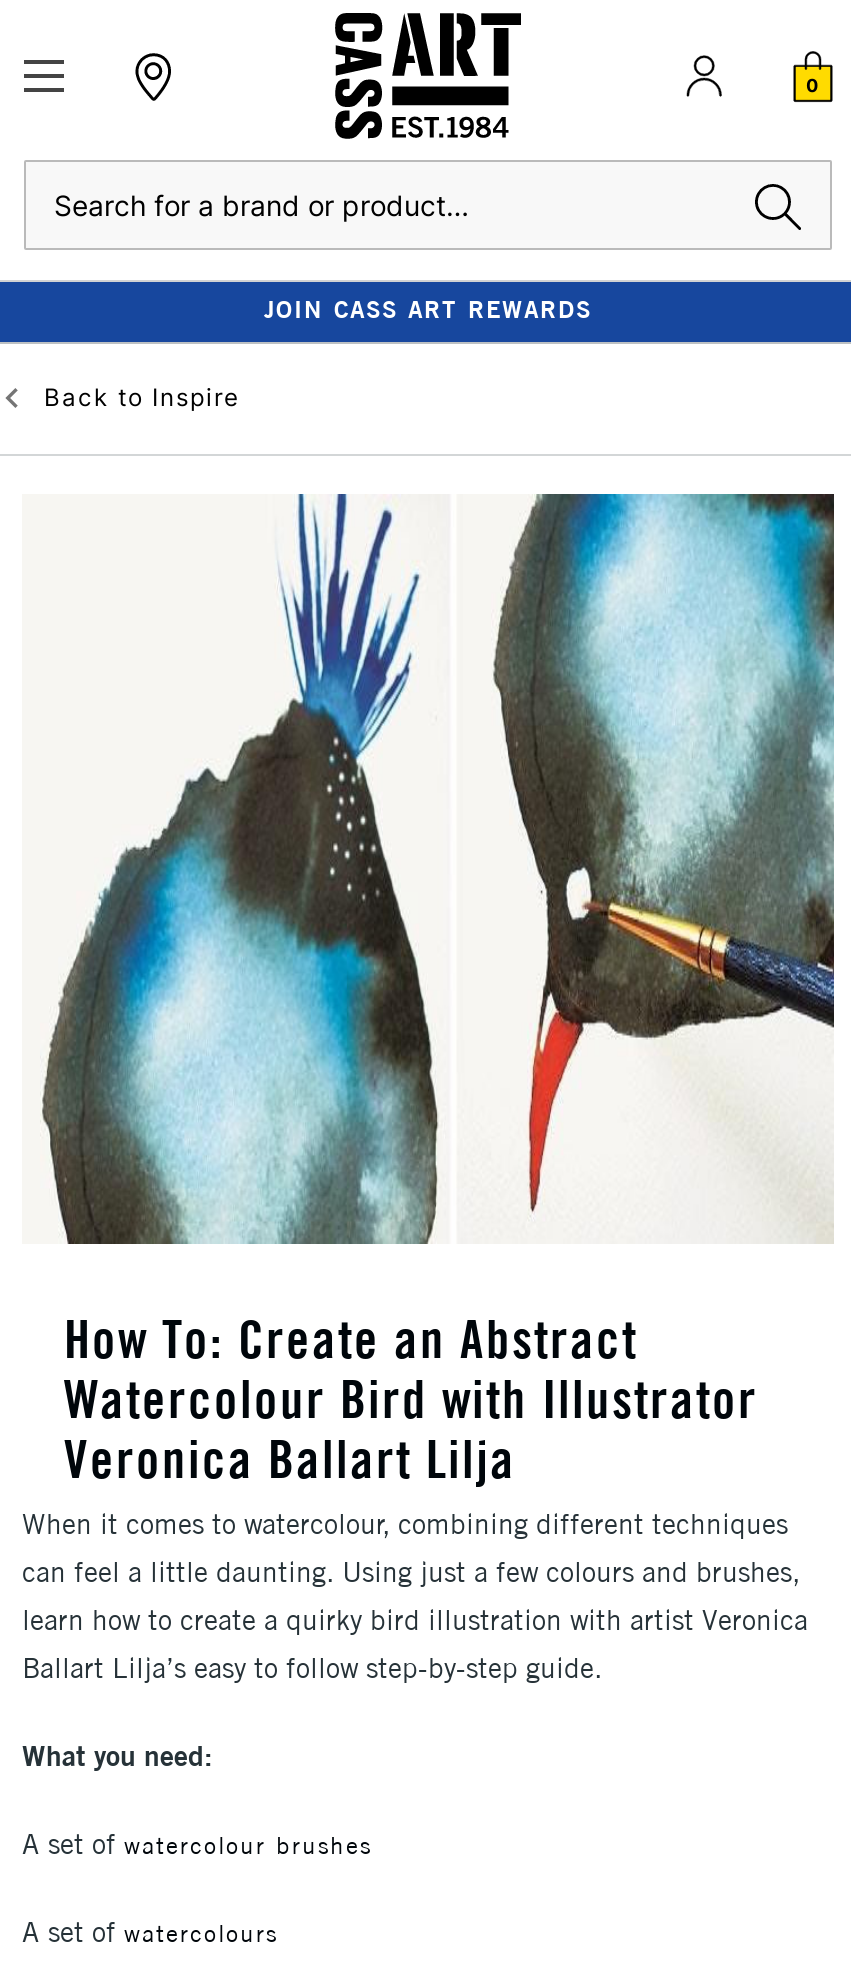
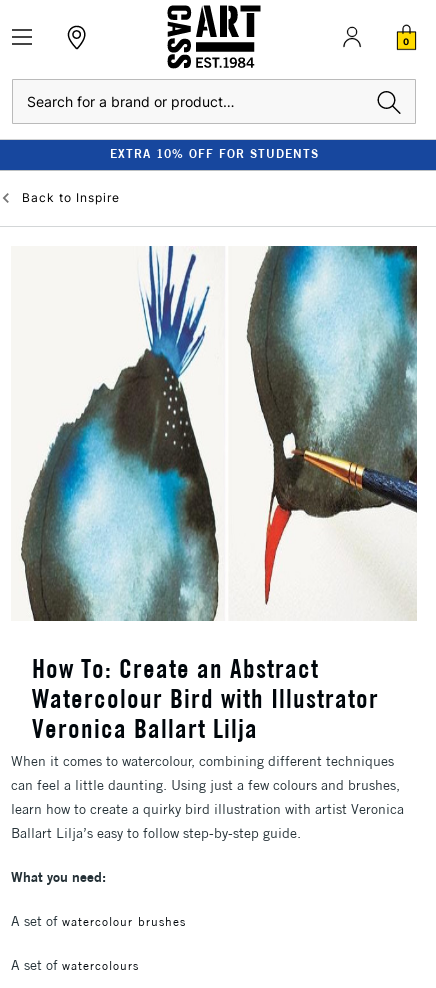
- JOIN CASS ART REWARDS
+ EXTRA 10% OFF FOR STUDENTS
